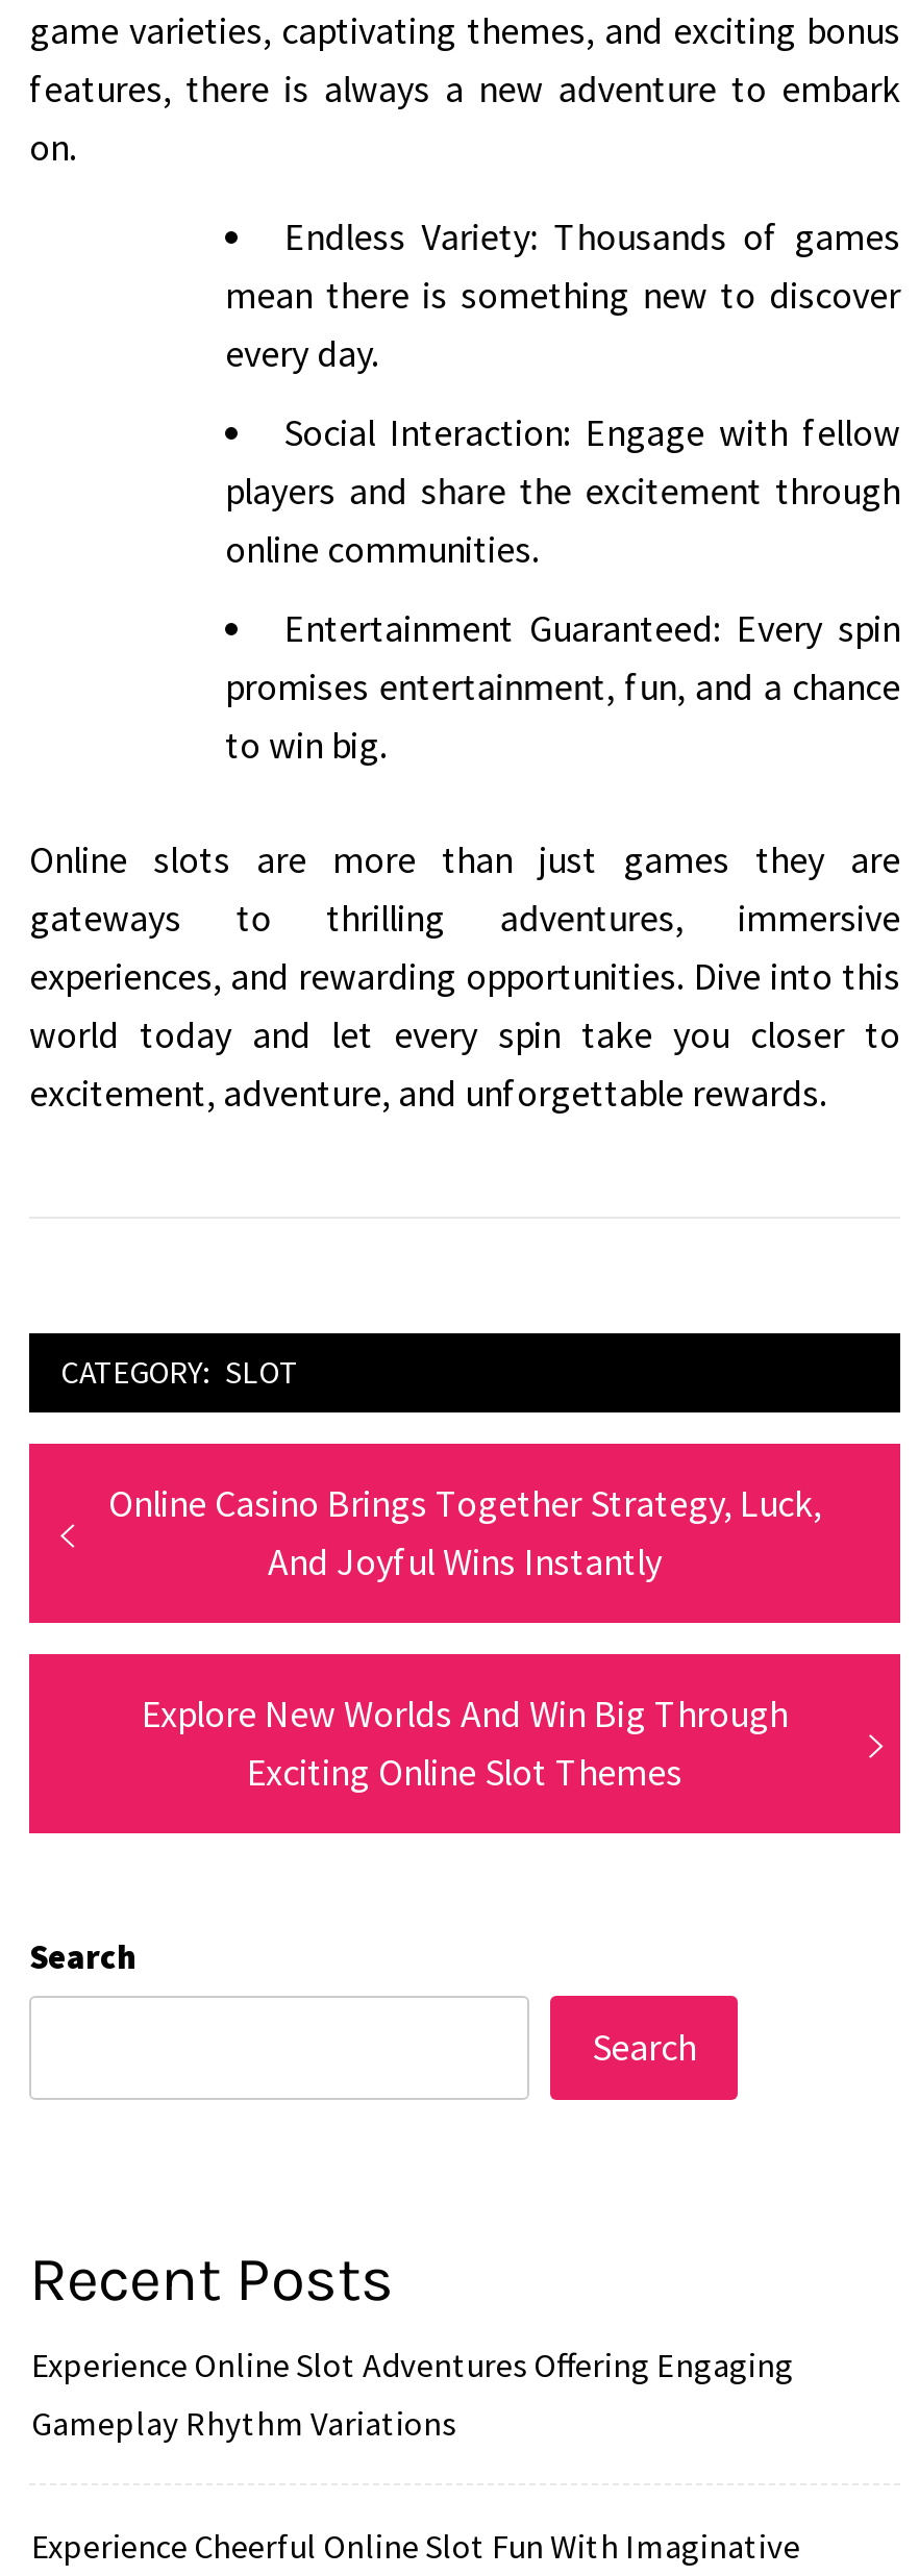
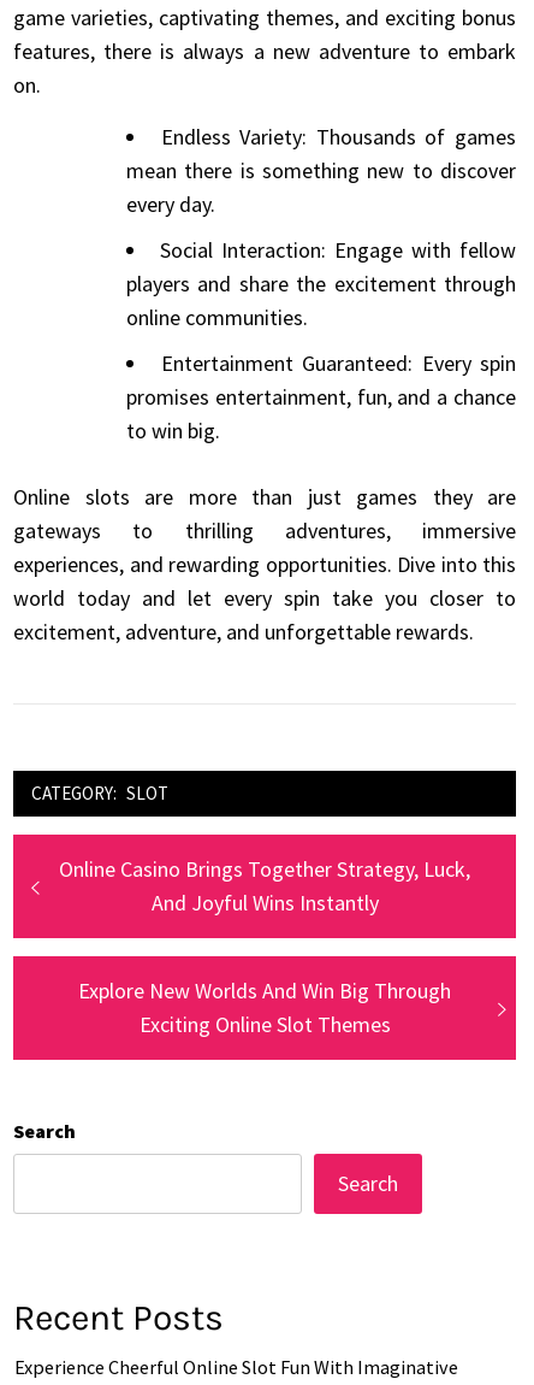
- Experience Online Slot Adventures Offering Engaging
- Gameplay Rhythm Variations
